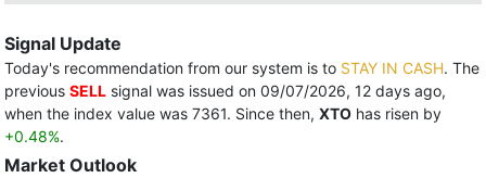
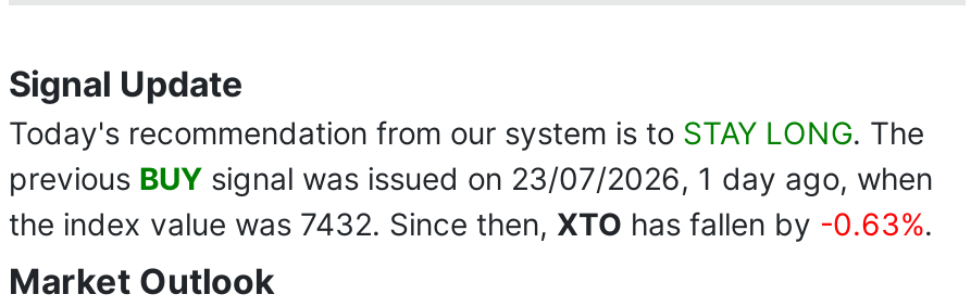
- Today's recommendation from our system is to STAY IN CASH. The
- previous SELL signal was issued on 09/07/2026, 12 days ago,
- when the index value was 7361. Since then, XTO has risen by
- +0.48%.
+ Today's recommendation from our system is to STAY LONG. The
+ previous BUY signal was issued on 23/07/2026, 1 day ago, when
+ the index value was 7432. Since then, XTO has fallen by -0.63%.
